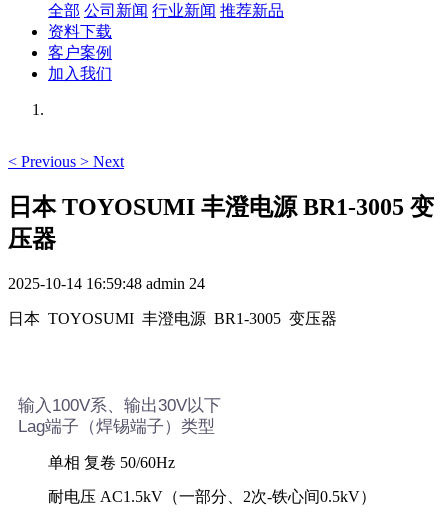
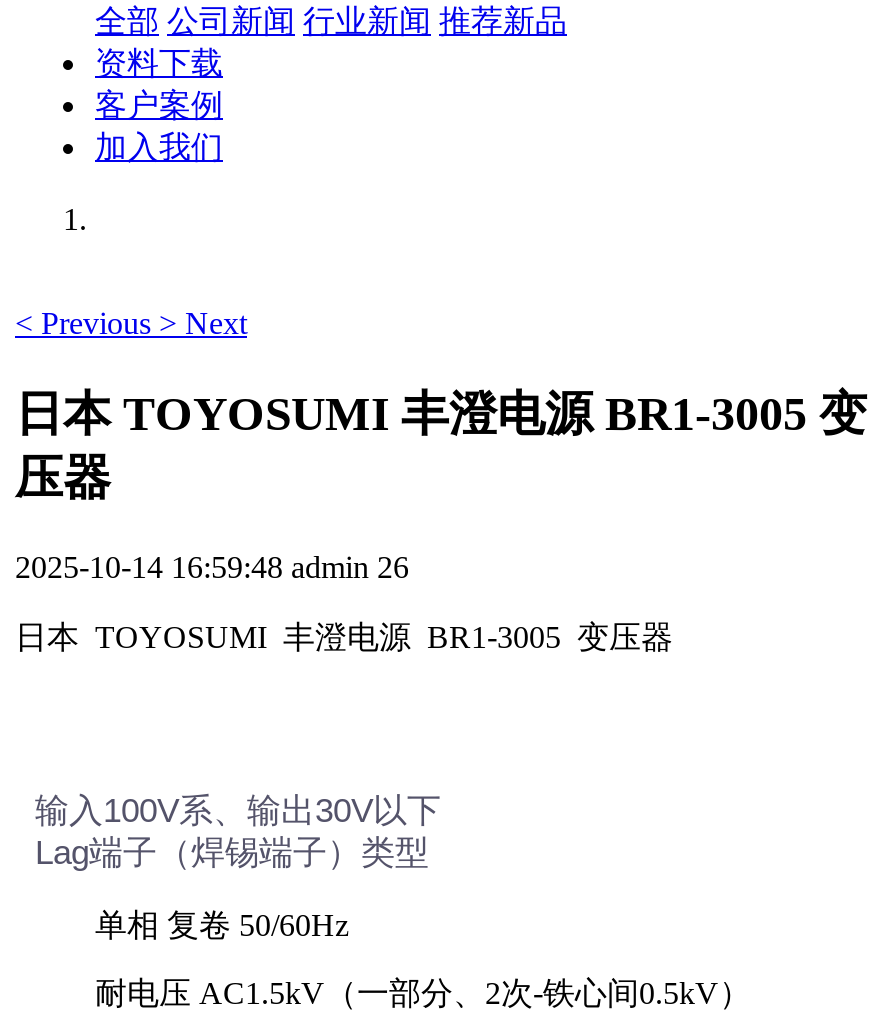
- 2025-10-14 16:59:48 admin 24
+ 2025-10-14 16:59:48 admin 26
